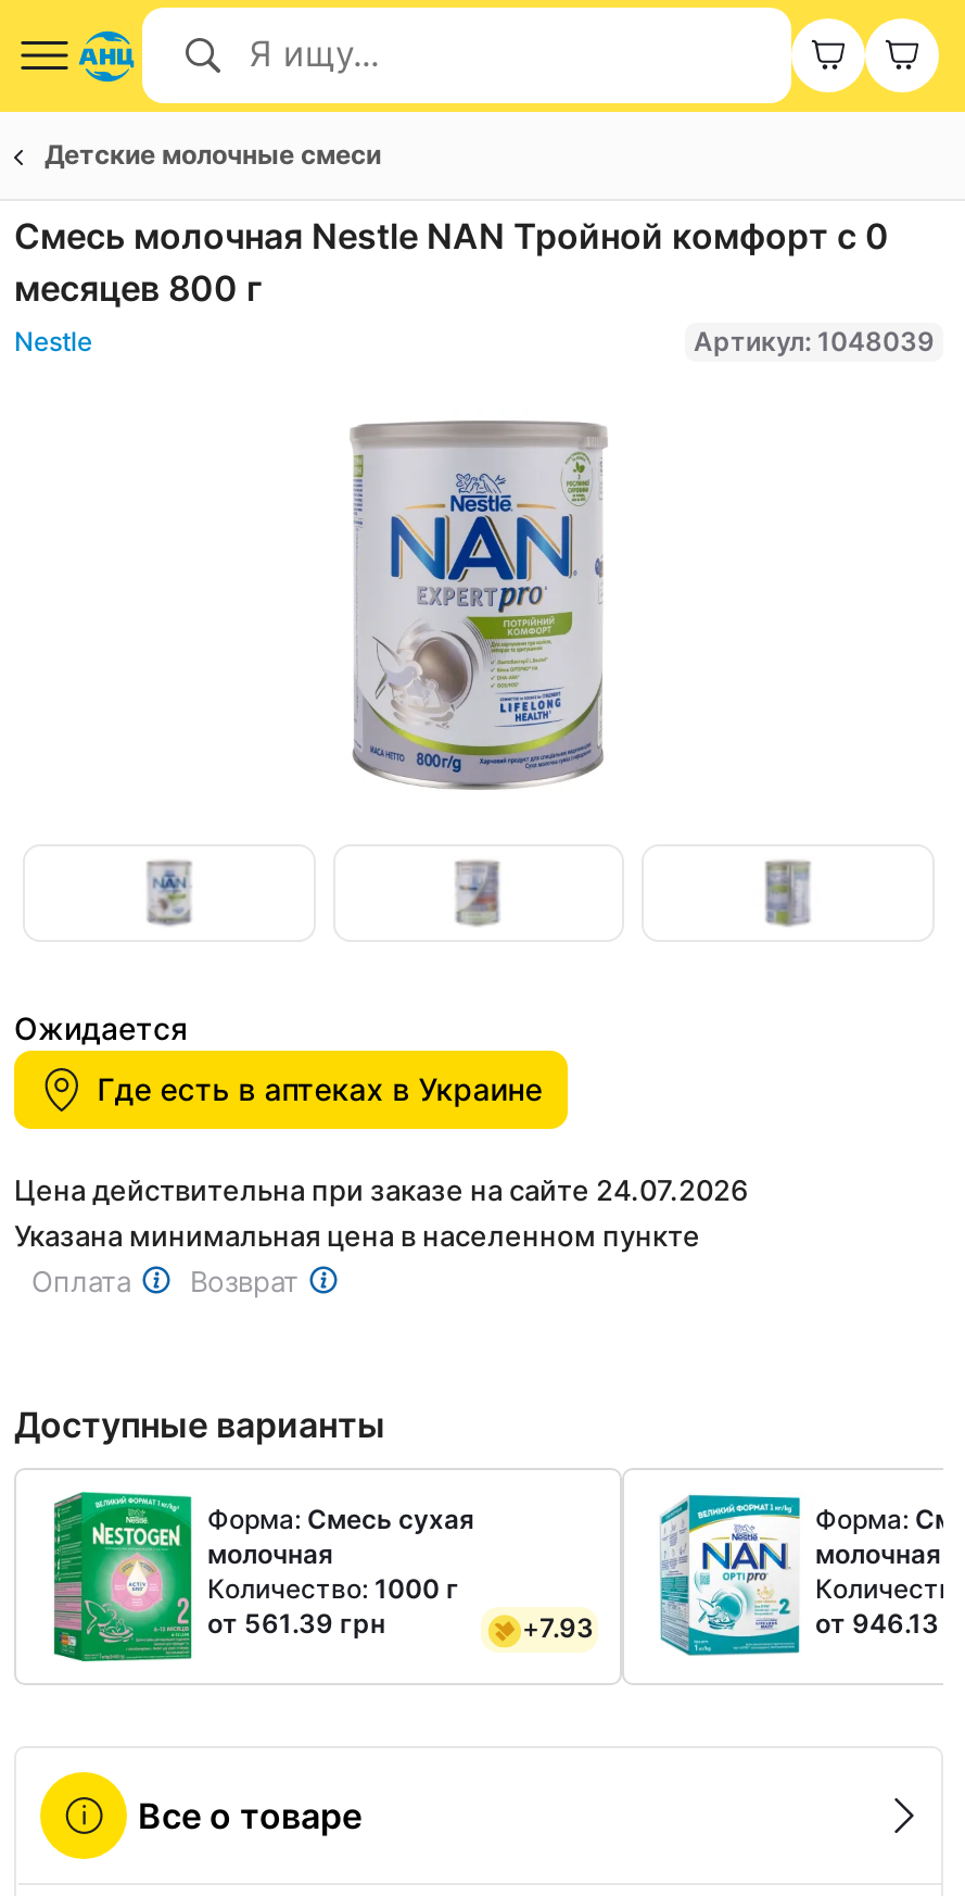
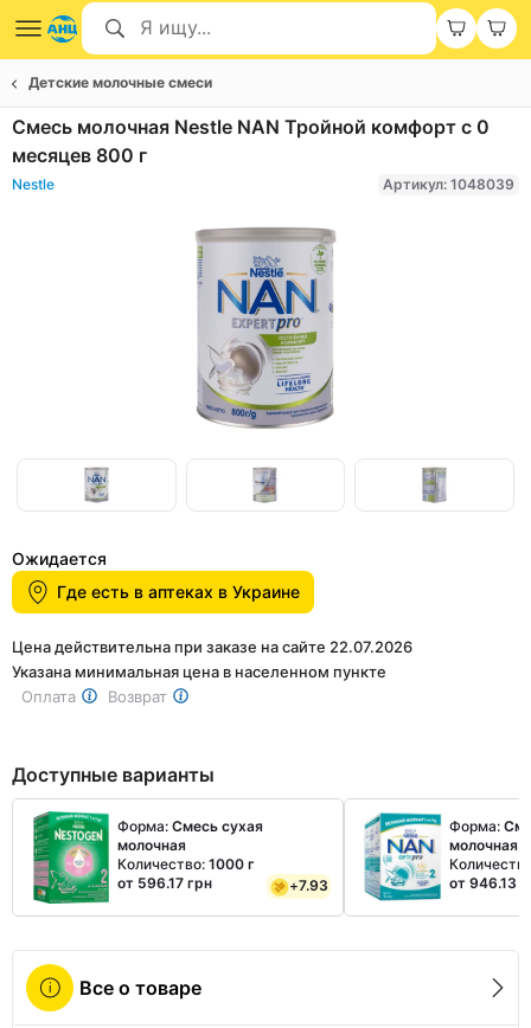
- Цена действительна при заказе на сайте 24.07.2026
+ Цена действительна при заказе на сайте 22.07.2026

- от 561.39 грн
+ от 596.17 грн
